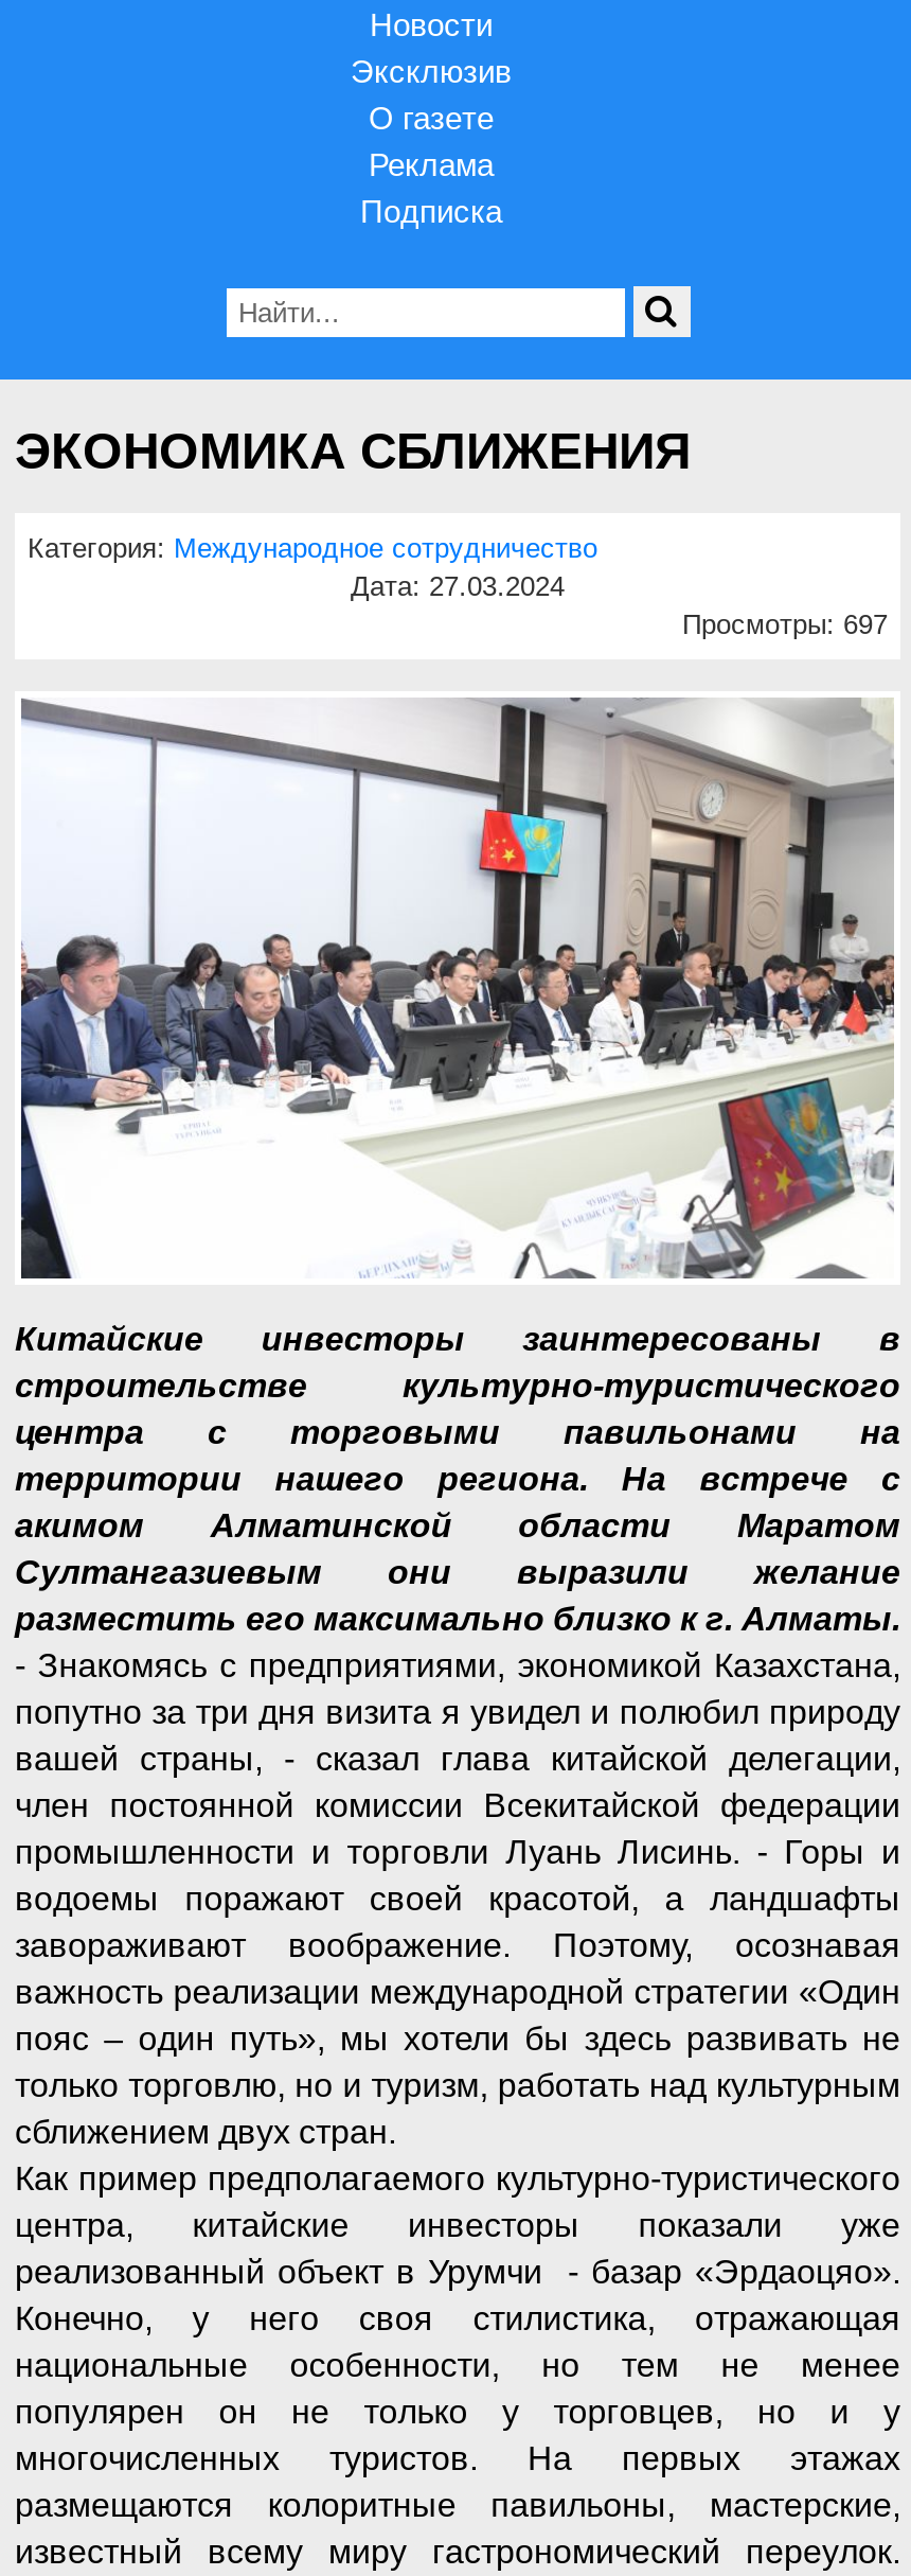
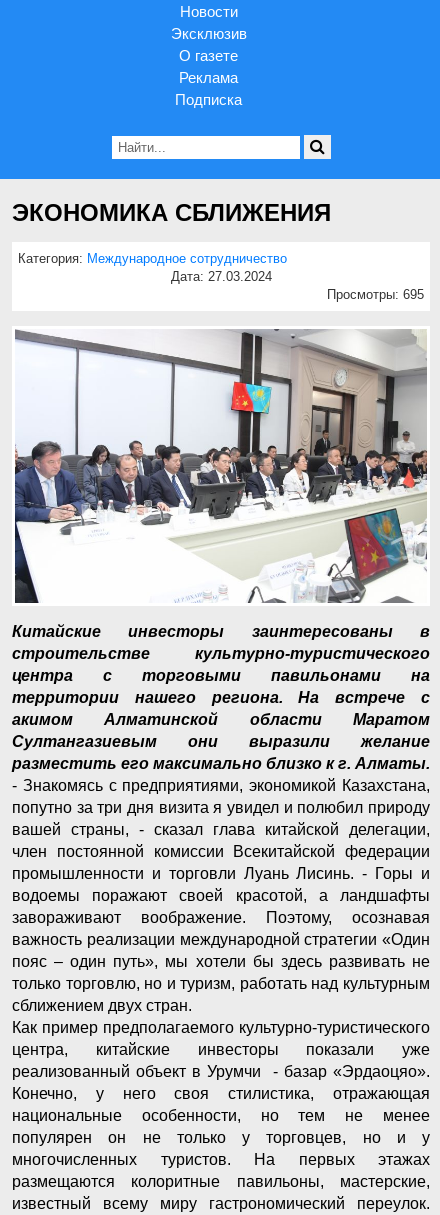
- Просмотры: 697
+ Просмотры: 695
